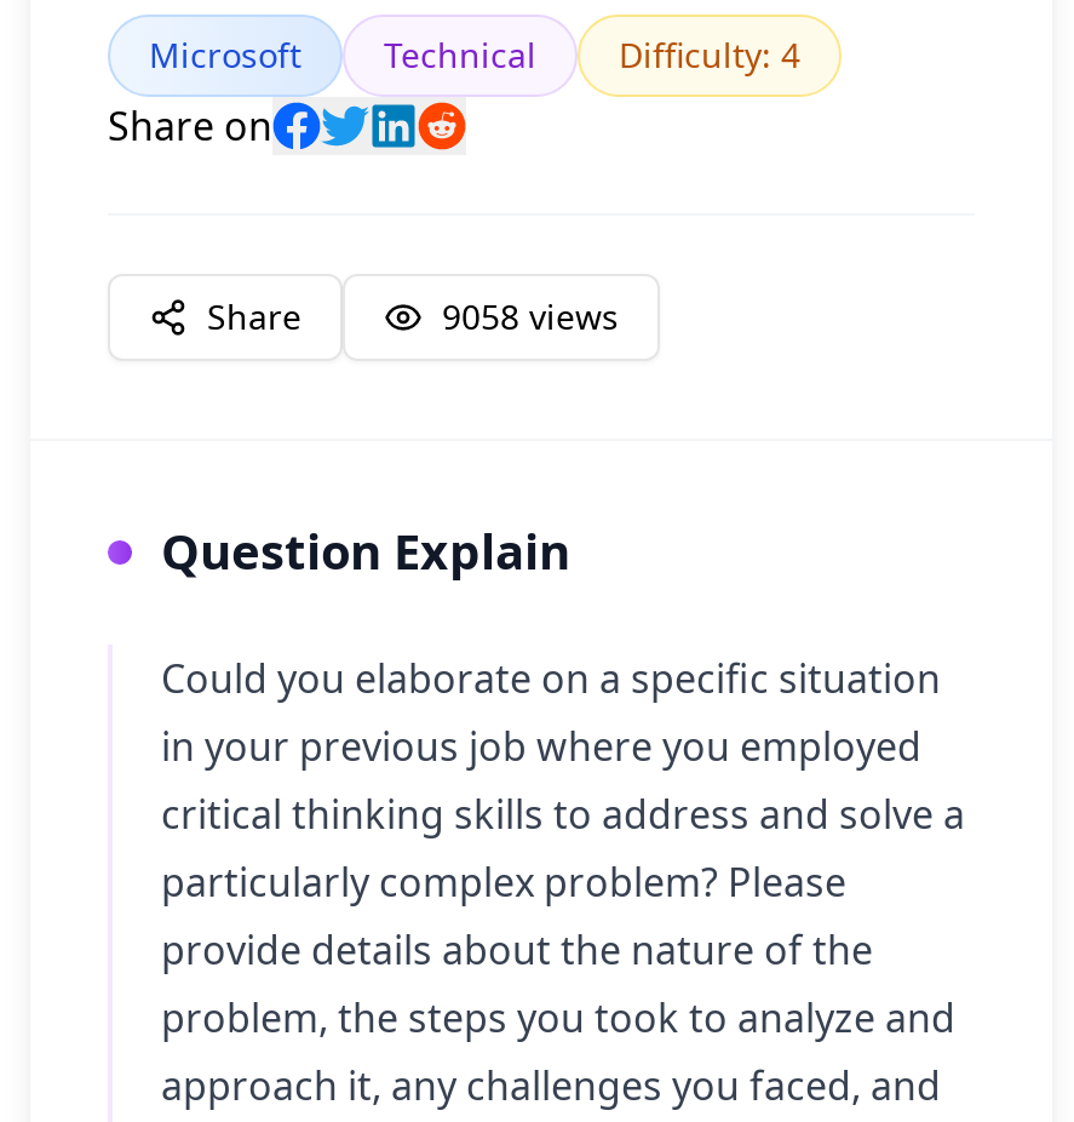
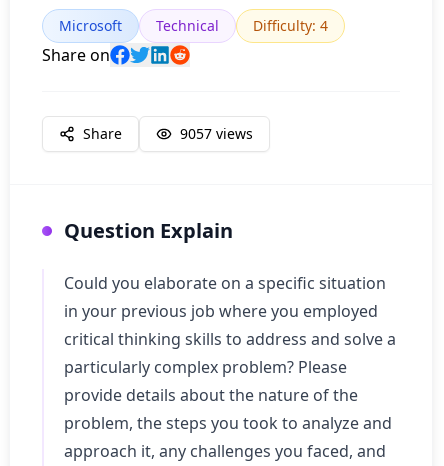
- 9058 views
+ 9057 views
